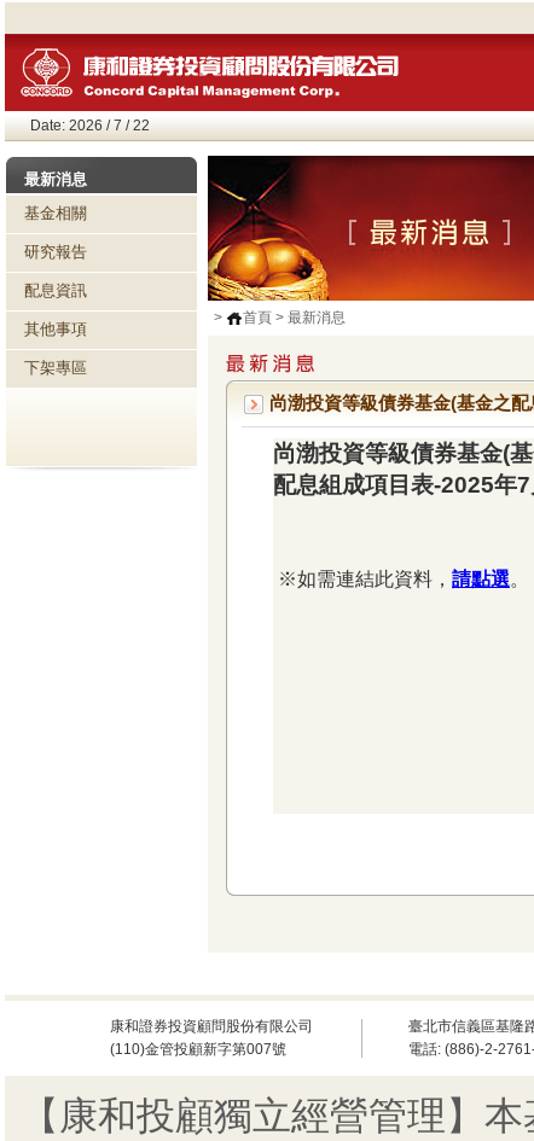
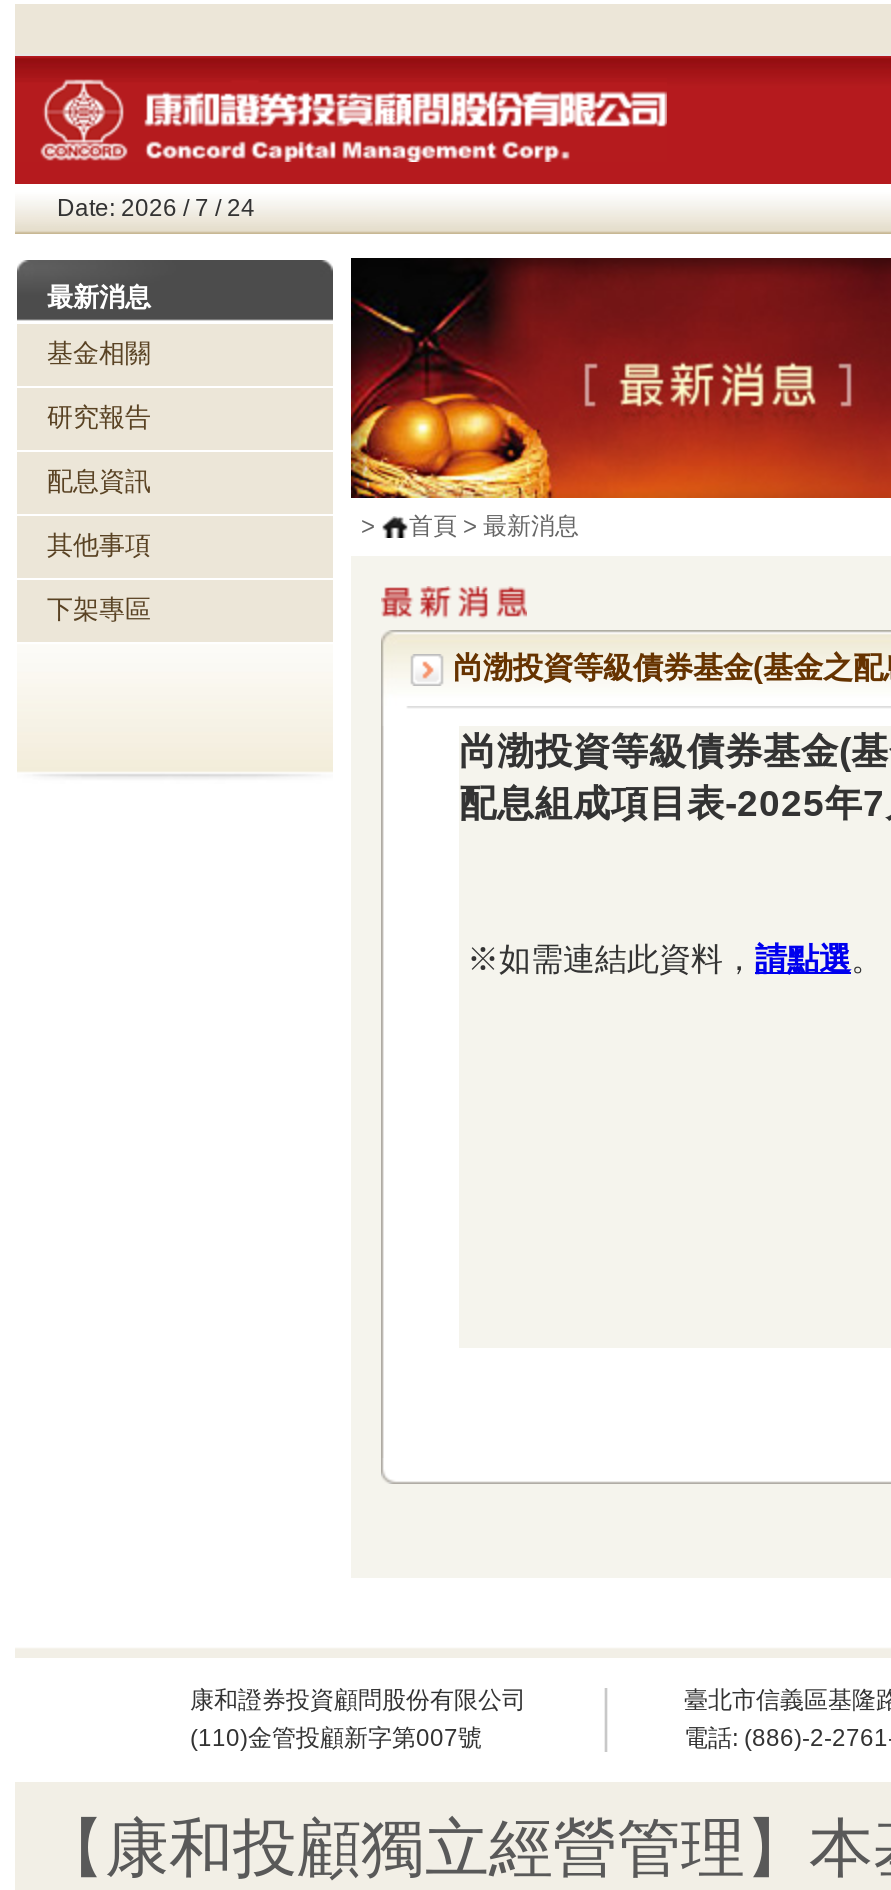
- Date: 2026 / 7 / 22
+ Date: 2026 / 7 / 24
